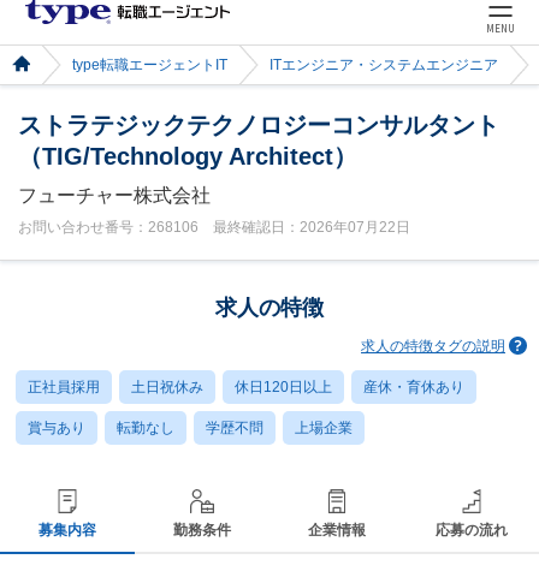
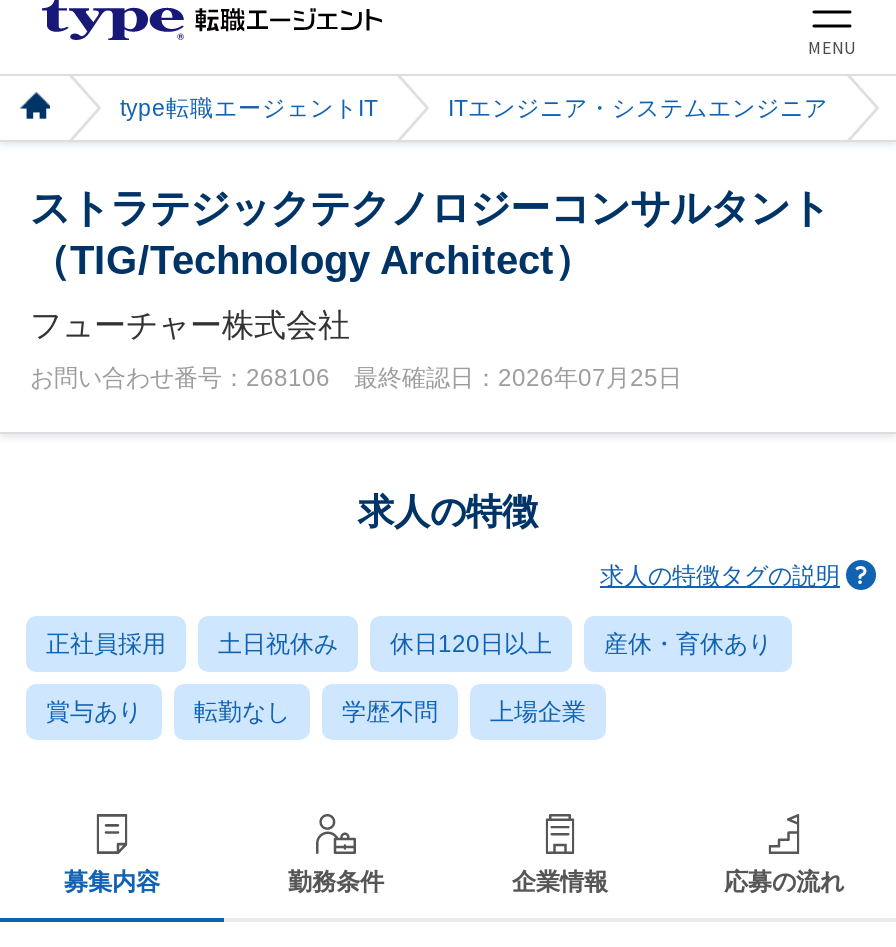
- お問い合わせ番号：268106 最終確認日：2026年07月22日
+ お問い合わせ番号：268106 最終確認日：2026年07月25日
